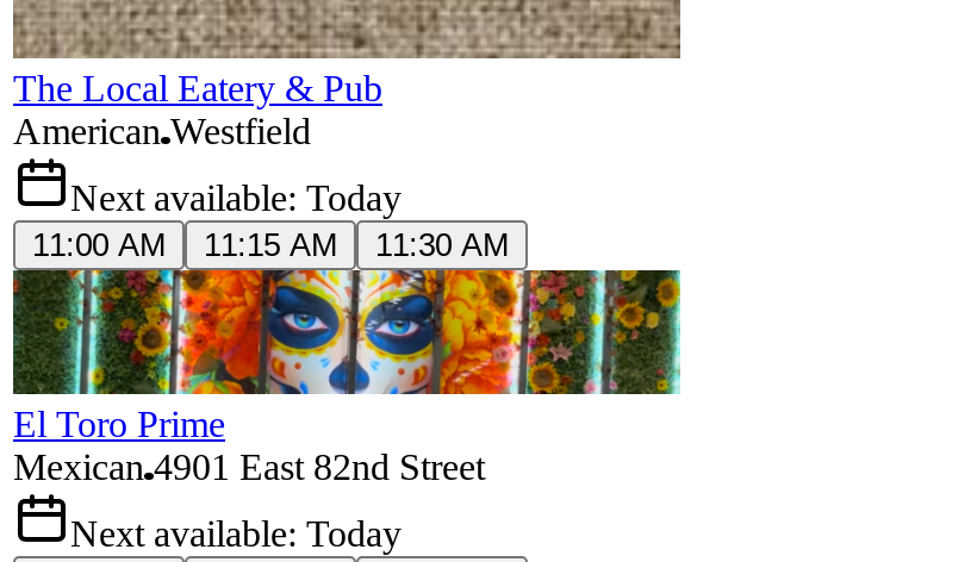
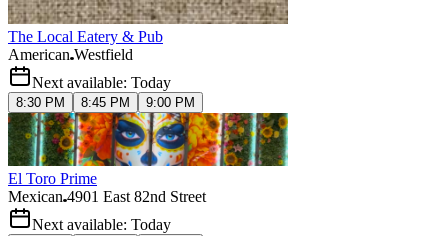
- 11:00 AM
- 11:15 AM
- 11:30 AM
+ 8:30 PM
+ 8:45 PM
+ 9:00 PM
